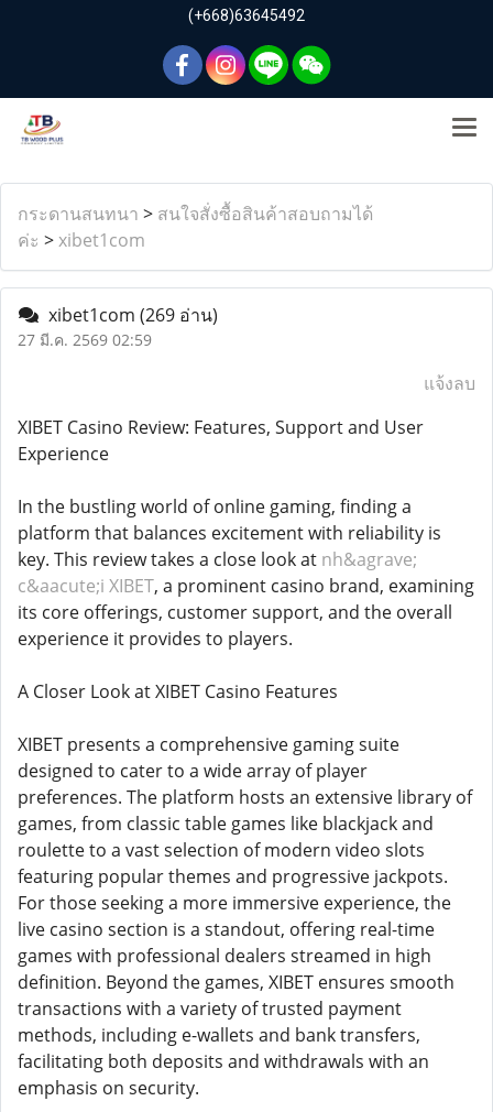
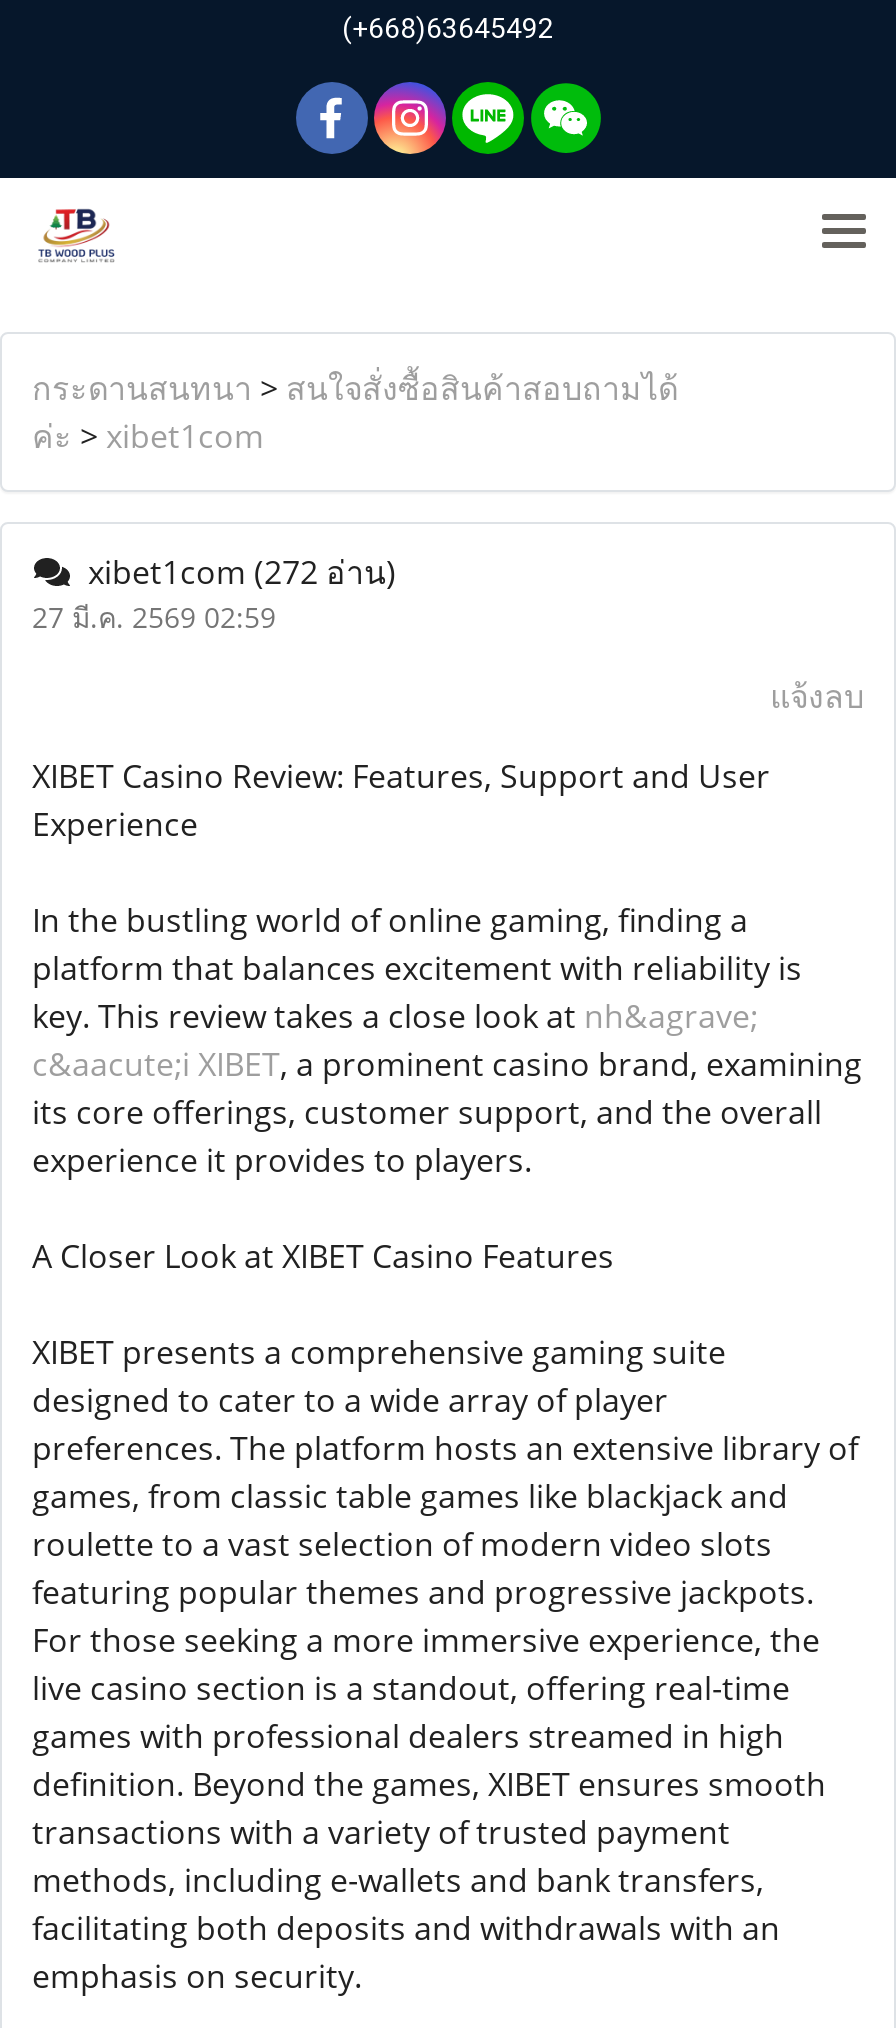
- xibet1com (269 อ่าน)
+ xibet1com (272 อ่าน)
